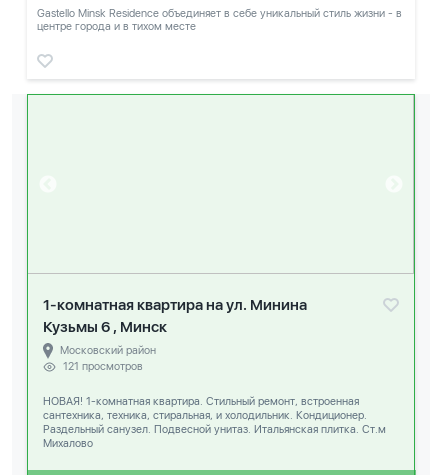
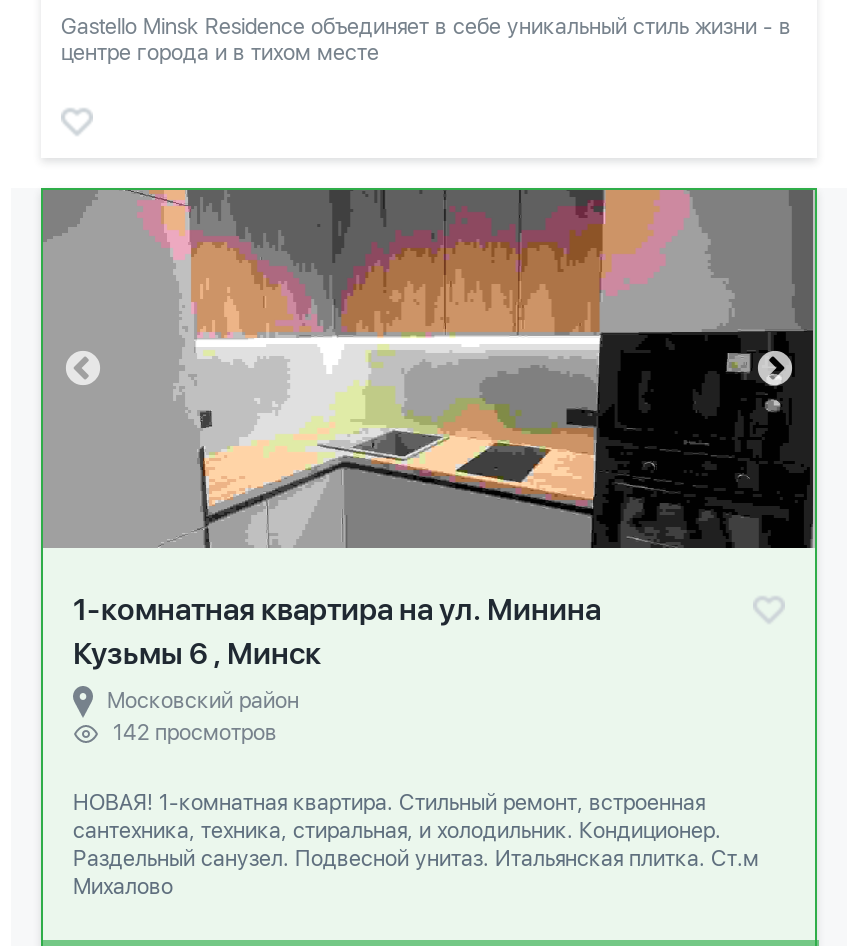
+ [image]

- 121 просмотров
+ 142 просмотров
